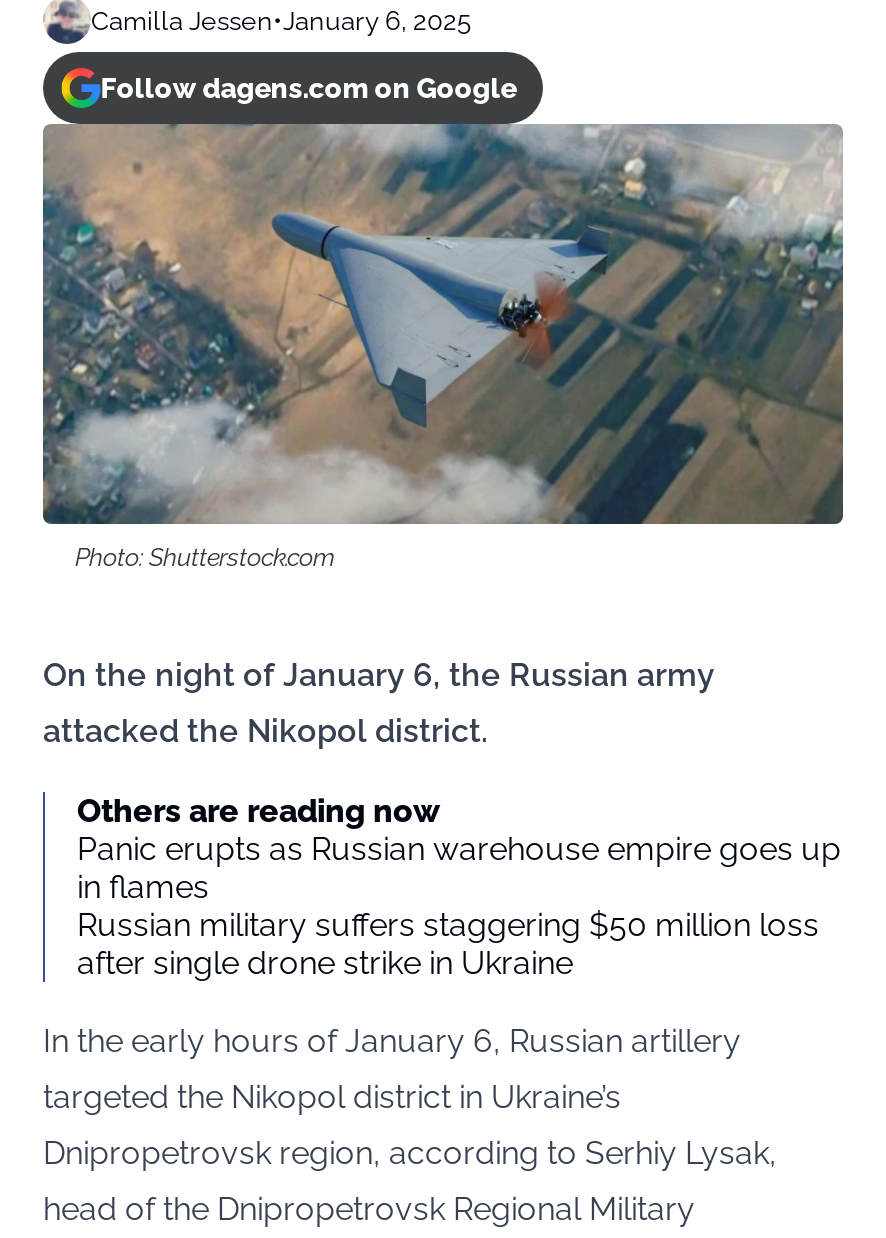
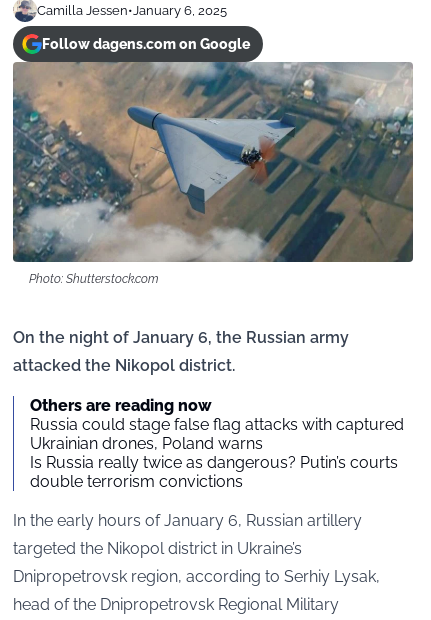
- Panic erupts as Russian warehouse empire goes up
- in flames
- Russian military suffers staggering $50 million loss
- after single drone strike in Ukraine
+ Russia could stage false flag attacks with captured
+ Ukrainian drones, Poland warns
+ Is Russia really twice as dangerous? Putin’s courts
+ double terrorism convictions
